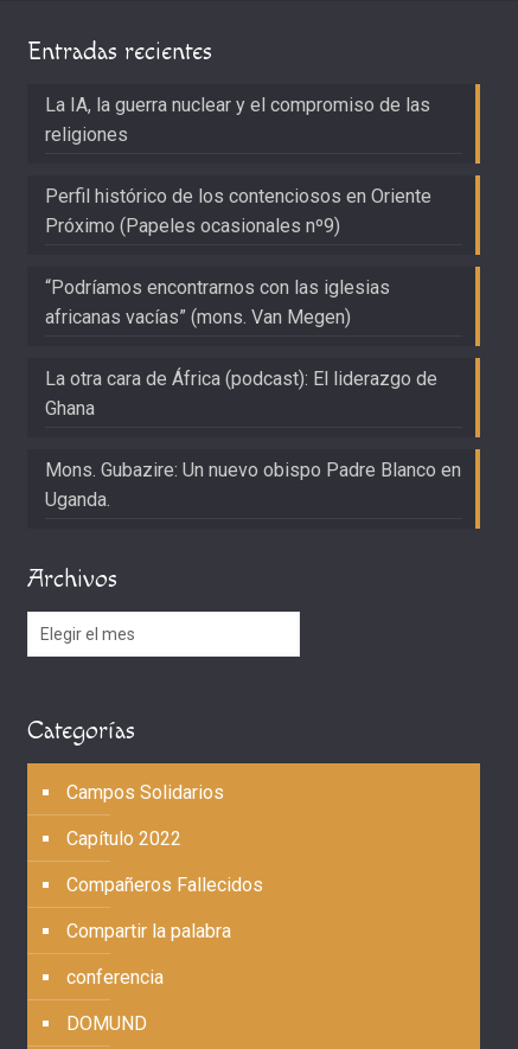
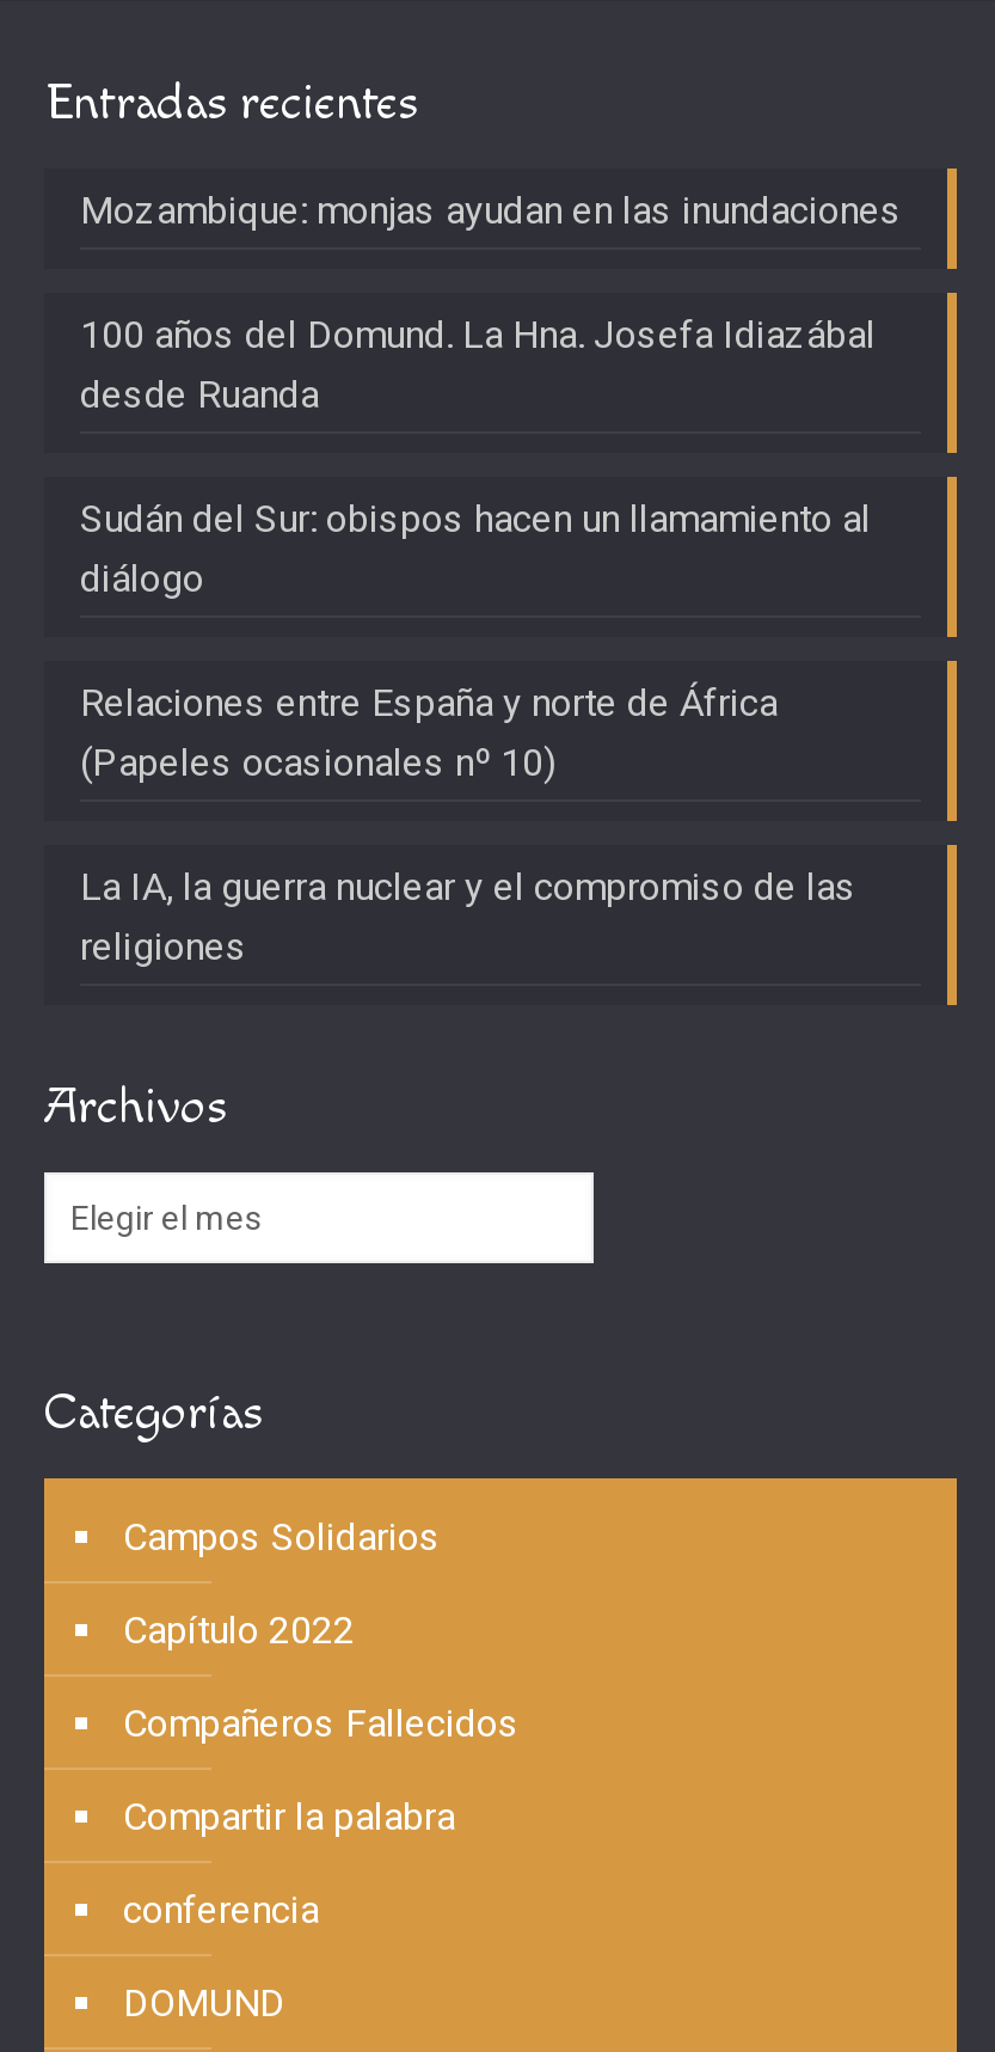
+ Mozambique: monjas ayudan en las inundaciones
+ 100 años del Domund. La Hna. Josefa Idiazábal
+ desde Ruanda
+ Sudán del Sur: obispos hacen un llamamiento al
+ diálogo
+ Relaciones entre España y norte de África
+ (Papeles ocasionales nº 10)

moved down: La IA, la guerra nuclear y el compromiso de las | religiones

- Perfil histórico de los contenciosos en Oriente
- Próximo (Papeles ocasionales nº9)
- “Podríamos encontrarnos con las iglesias
- africanas vacías” (mons. Van Megen)
- La otra cara de África (podcast): El liderazgo de
- Ghana
- Mons. Gubazire: Un nuevo obispo Padre Blanco en
- Uganda.
